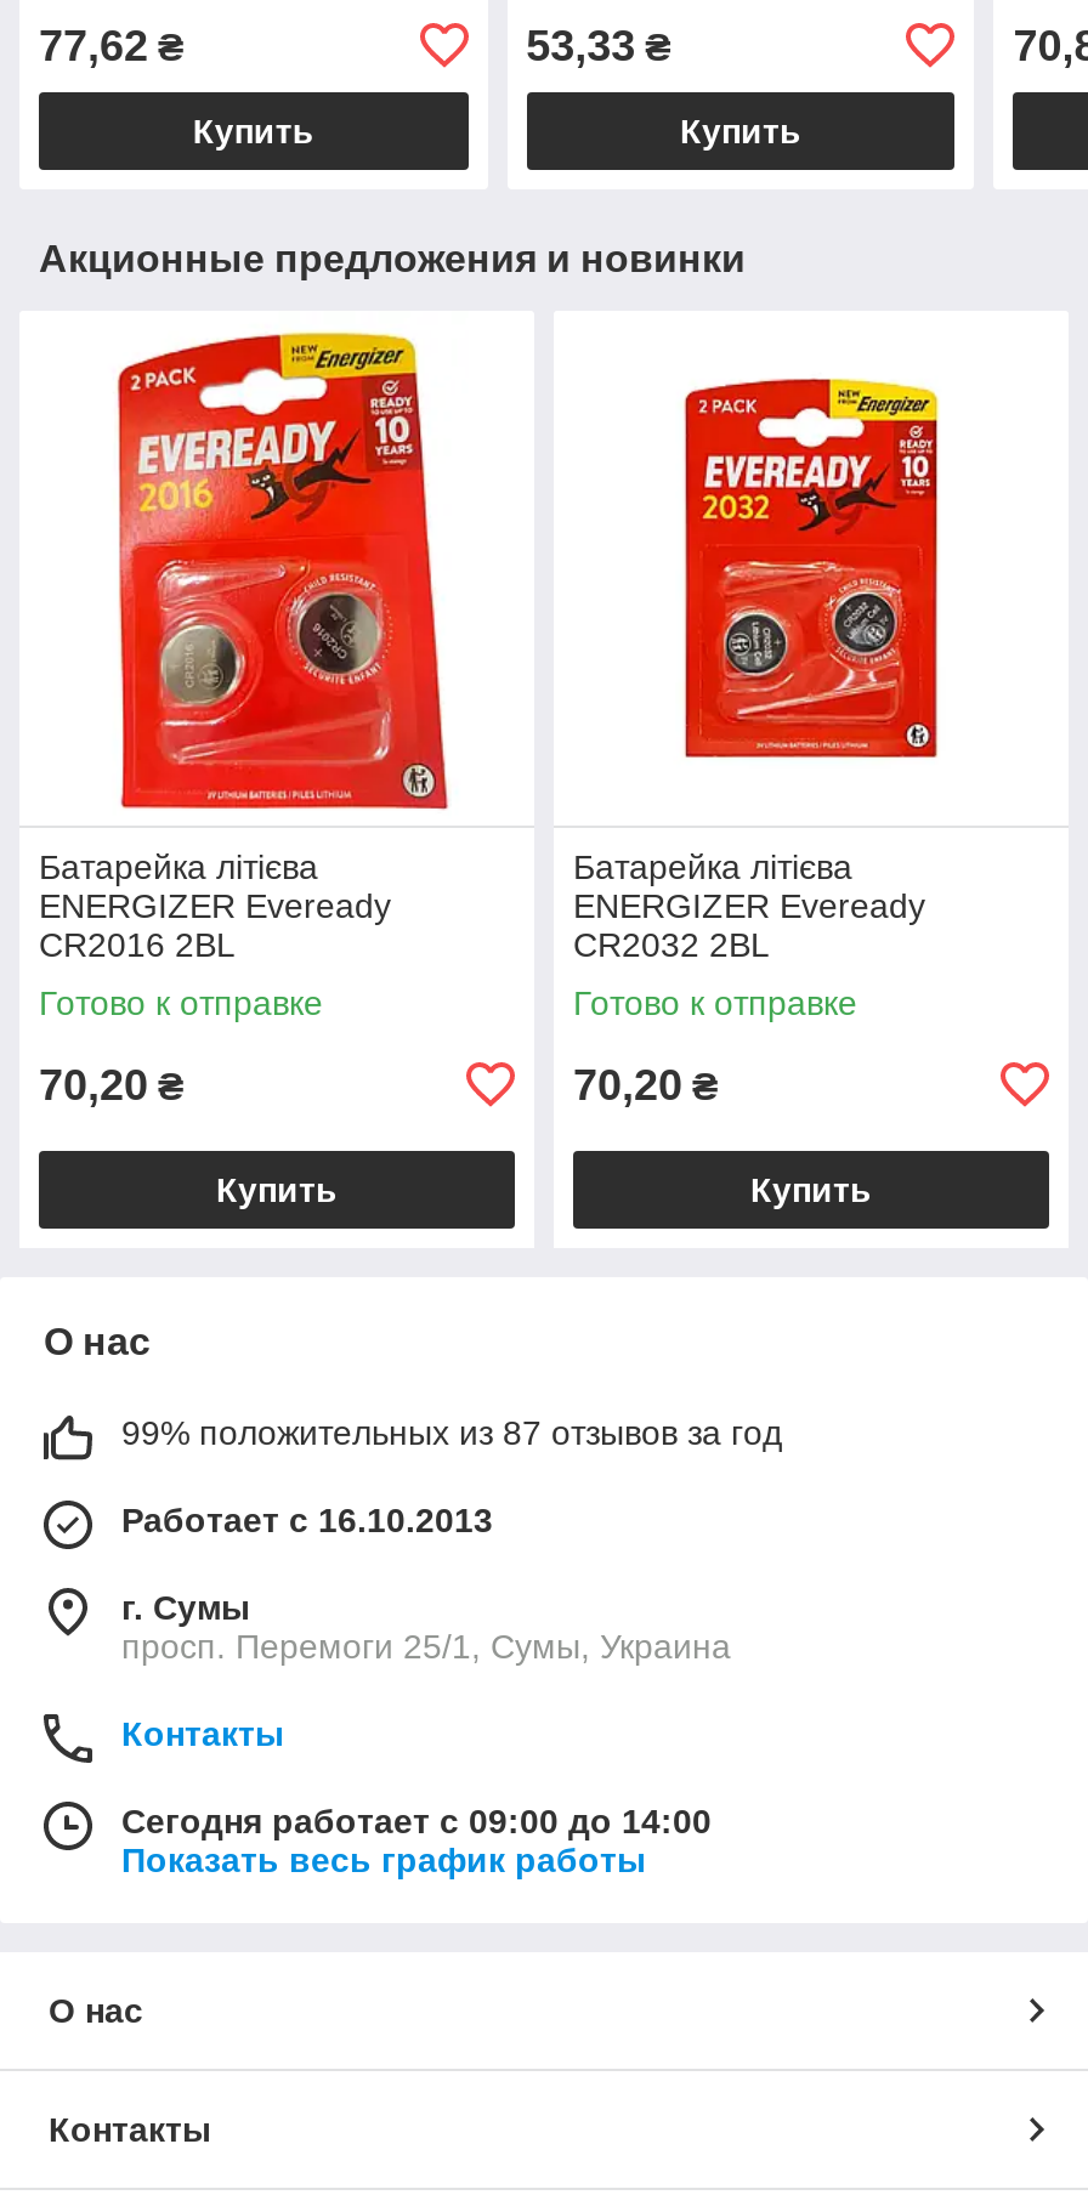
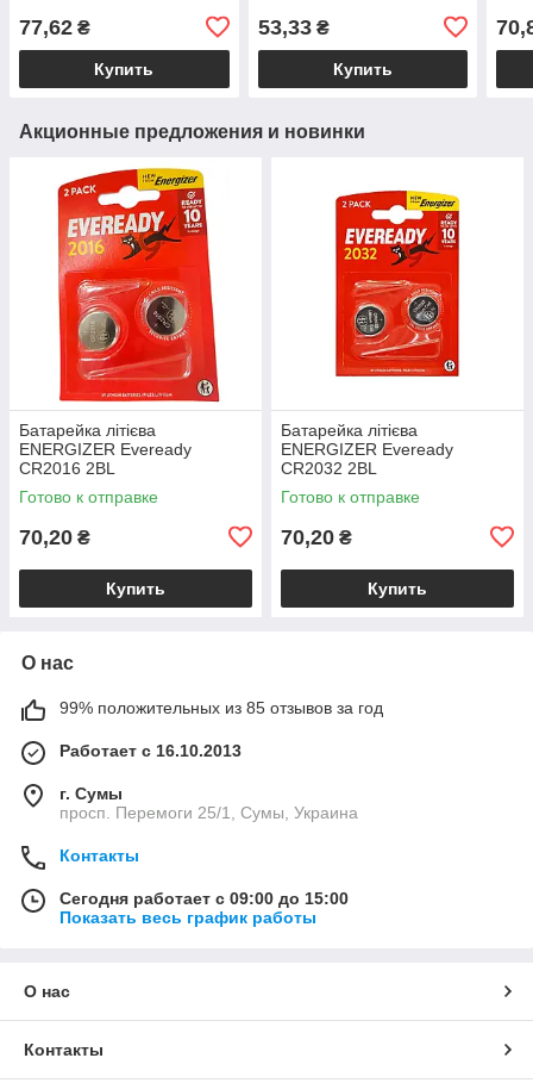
- 99% положительных из 87 отзывов за год
+ 99% положительных из 85 отзывов за год

- Сегодня работает с 09:00 до 14:00
+ Сегодня работает с 09:00 до 15:00
